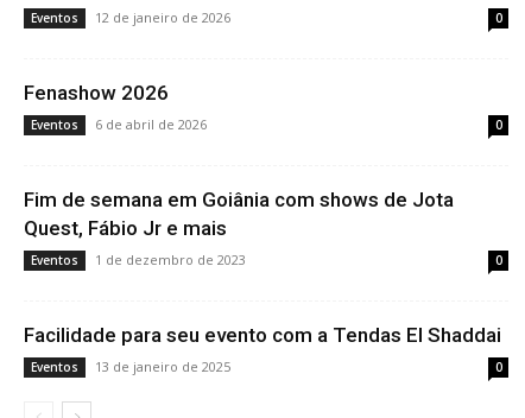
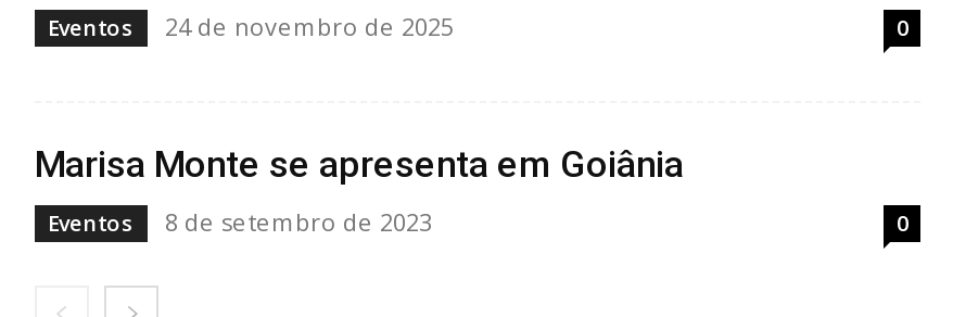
- 12 de janeiro de 2026
+ 24 de novembro de 2025

- Fenashow 2026
+ Marisa Monte se apresenta em Goiânia

- 6 de abril de 2026
- 0
- Fim de semana em Goiânia com shows de Jota
- Quest, Fábio Jr e mais
- Eventos
- 1 de dezembro de 2023
- 0
- Facilidade para seu evento com a Tendas El Shaddai
- Eventos
- 13 de janeiro de 2025
+ 8 de setembro de 2023
